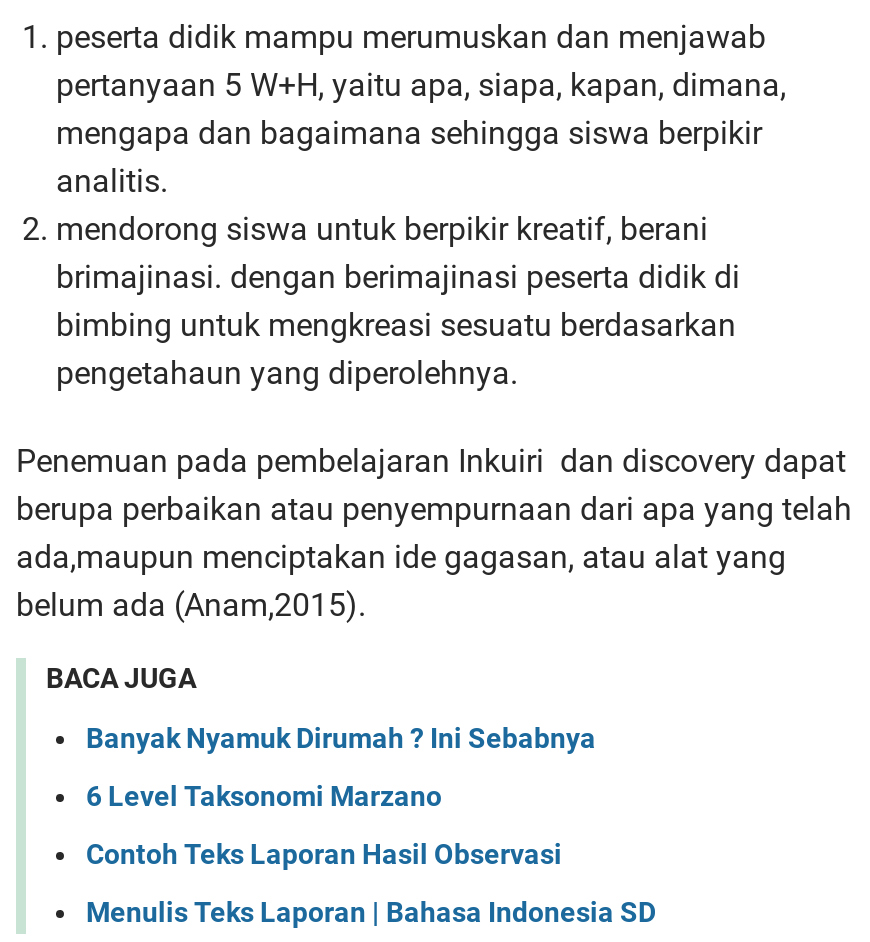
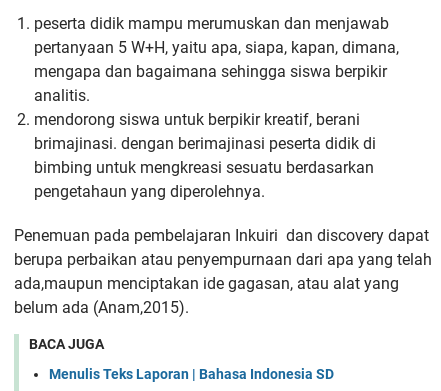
- Banyak Nyamuk Dirumah ? Ini Sebabnya
- 6 Level Taksonomi Marzano
- Contoh Teks Laporan Hasil Observasi
